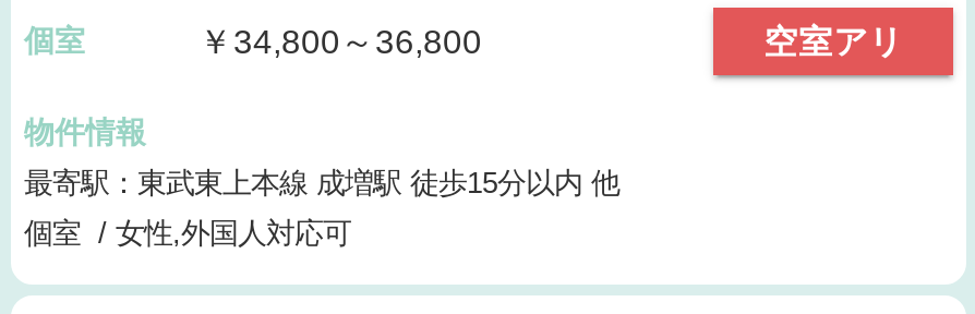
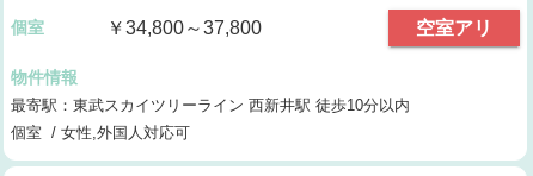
- ￥34,800～36,800
+ ￥34,800～37,800

- 最寄駅：東武東上本線 成増駅 徒歩15分以内 他
+ 最寄駅：東武スカイツリーライン 西新井駅 徒歩10分以内
